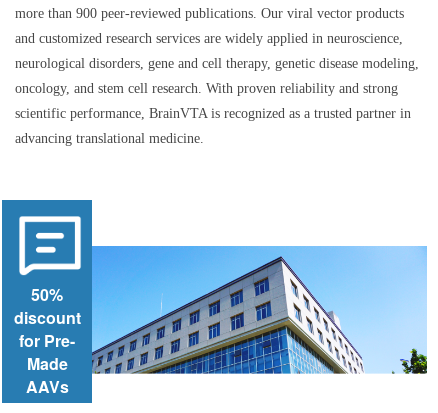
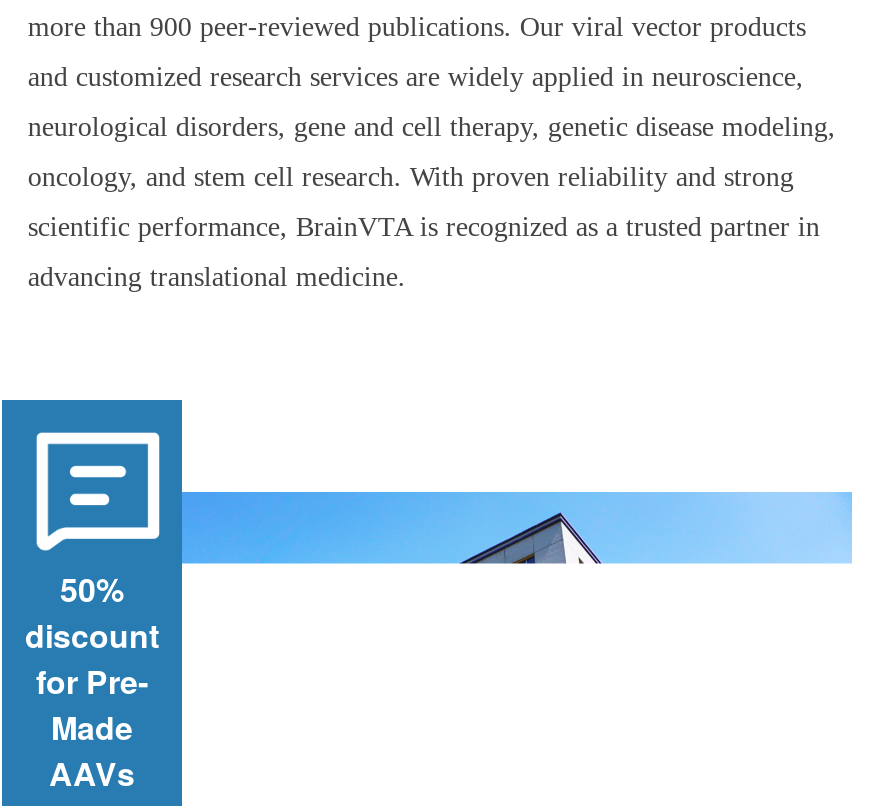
- [image]
